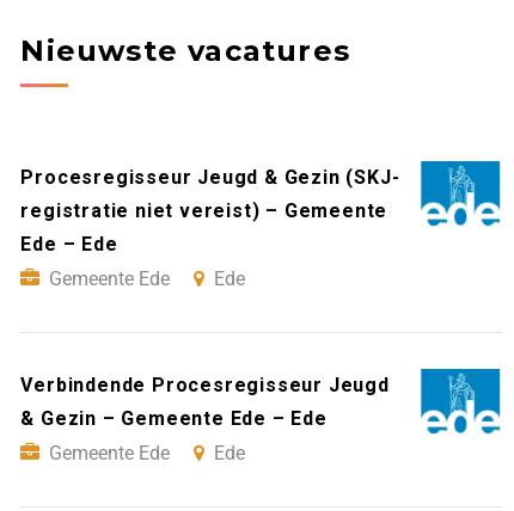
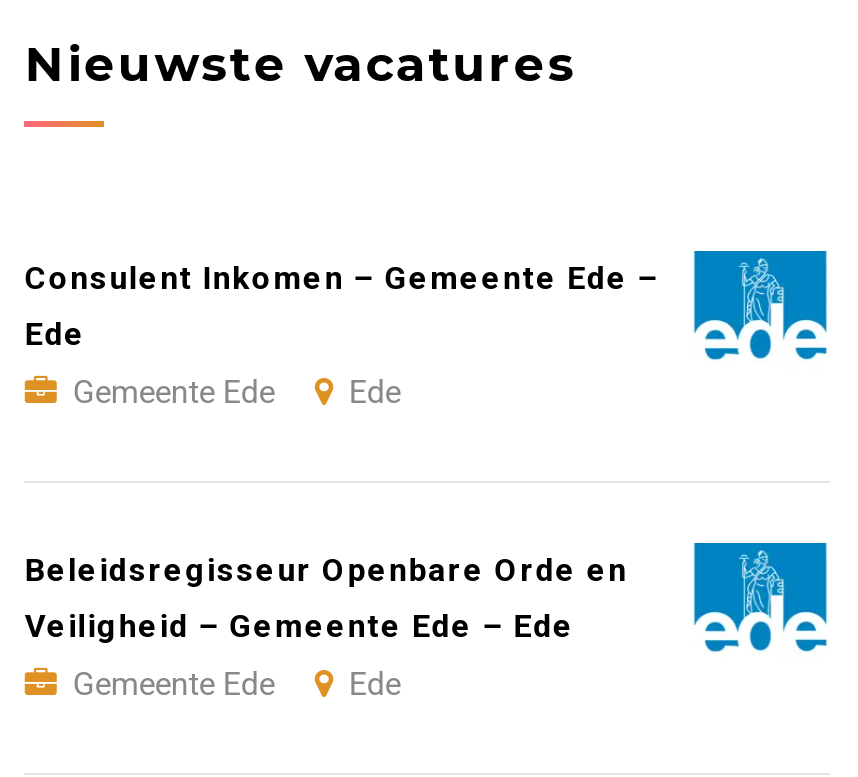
- Procesregisseur Jeugd & Gezin (SKJ-
- registratie niet vereist) – Gemeente
- Ede – Ede
+ Consulent Inkomen – Gemeente Ede –
+ Ede

- Verbindende Procesregisseur Jeugd
+ Beleidsregisseur Openbare Orde en

- & Gezin – Gemeente Ede – Ede
+ Veiligheid – Gemeente Ede – Ede
